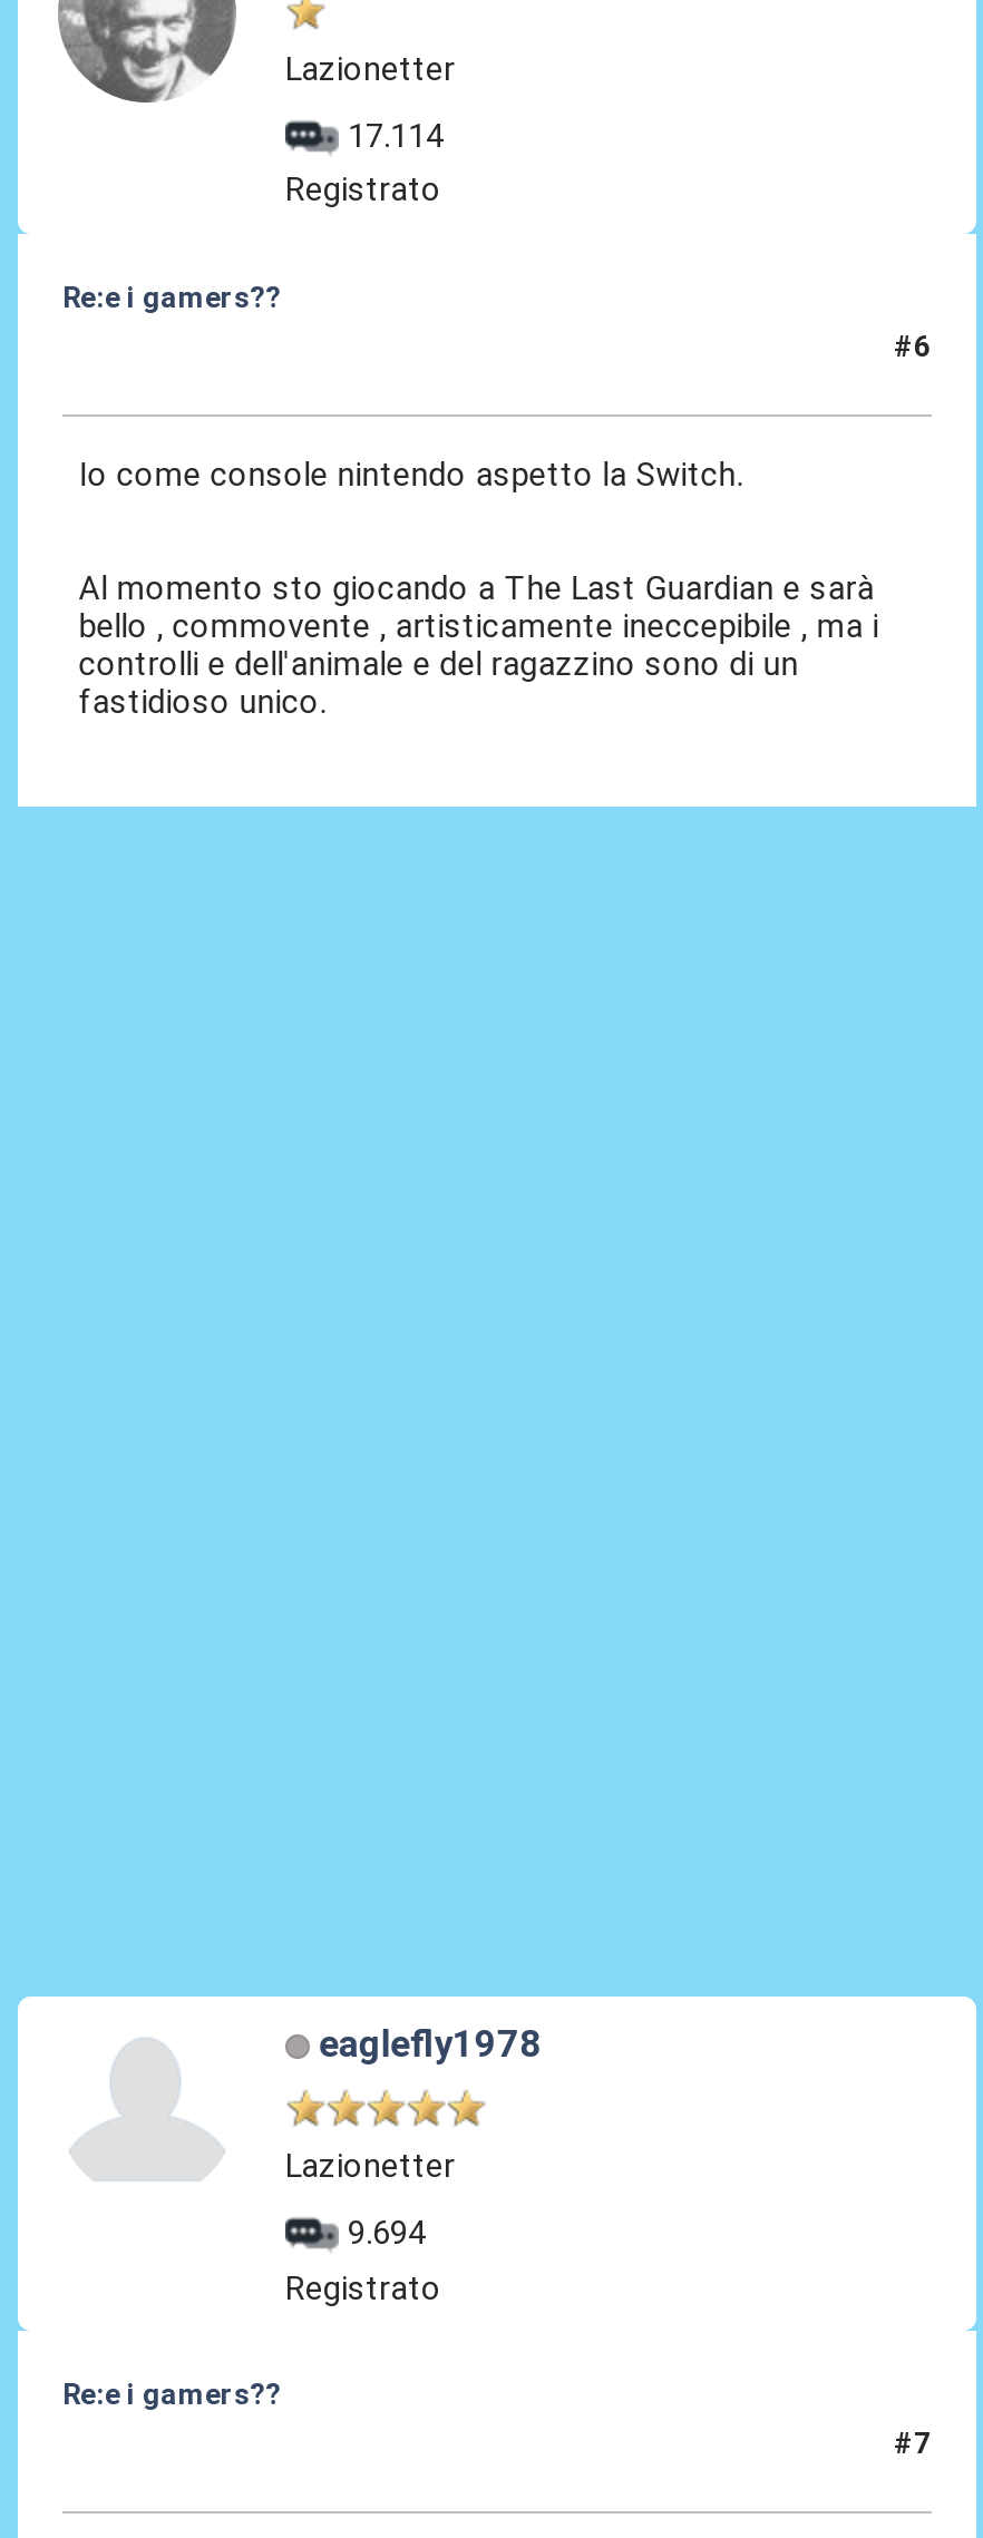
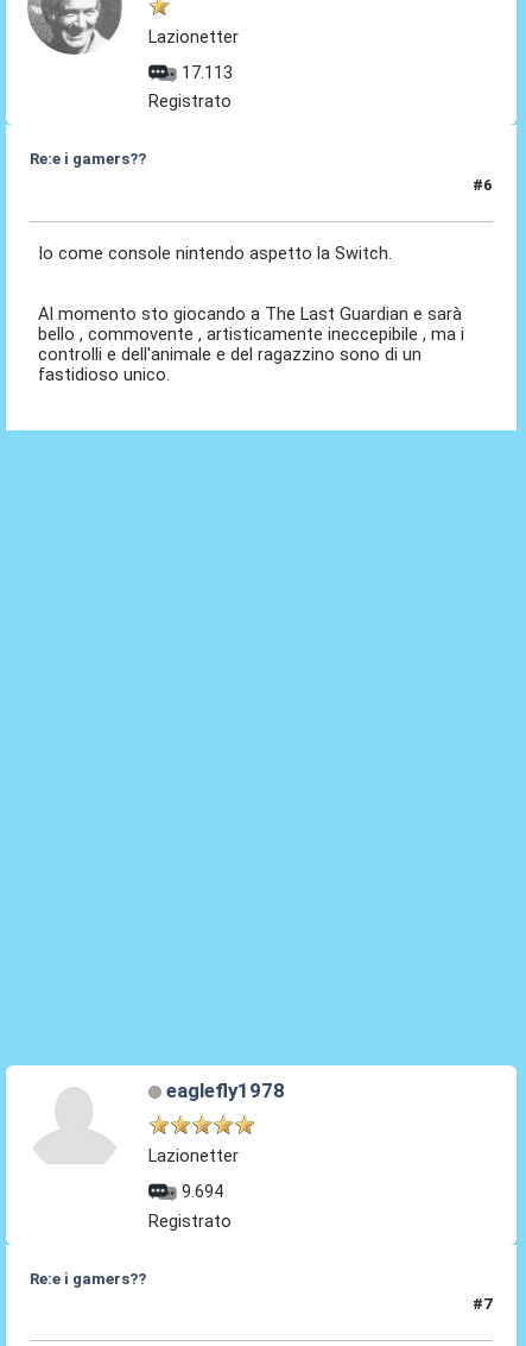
- 17.114
+ 17.113
